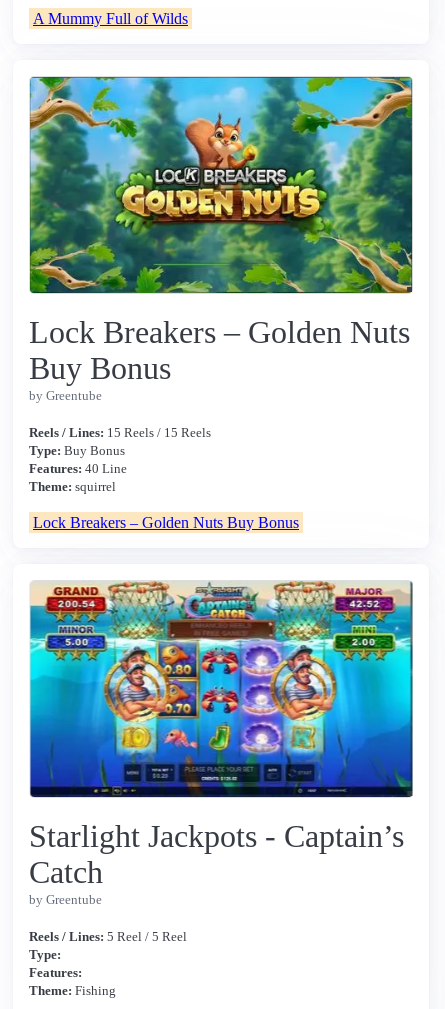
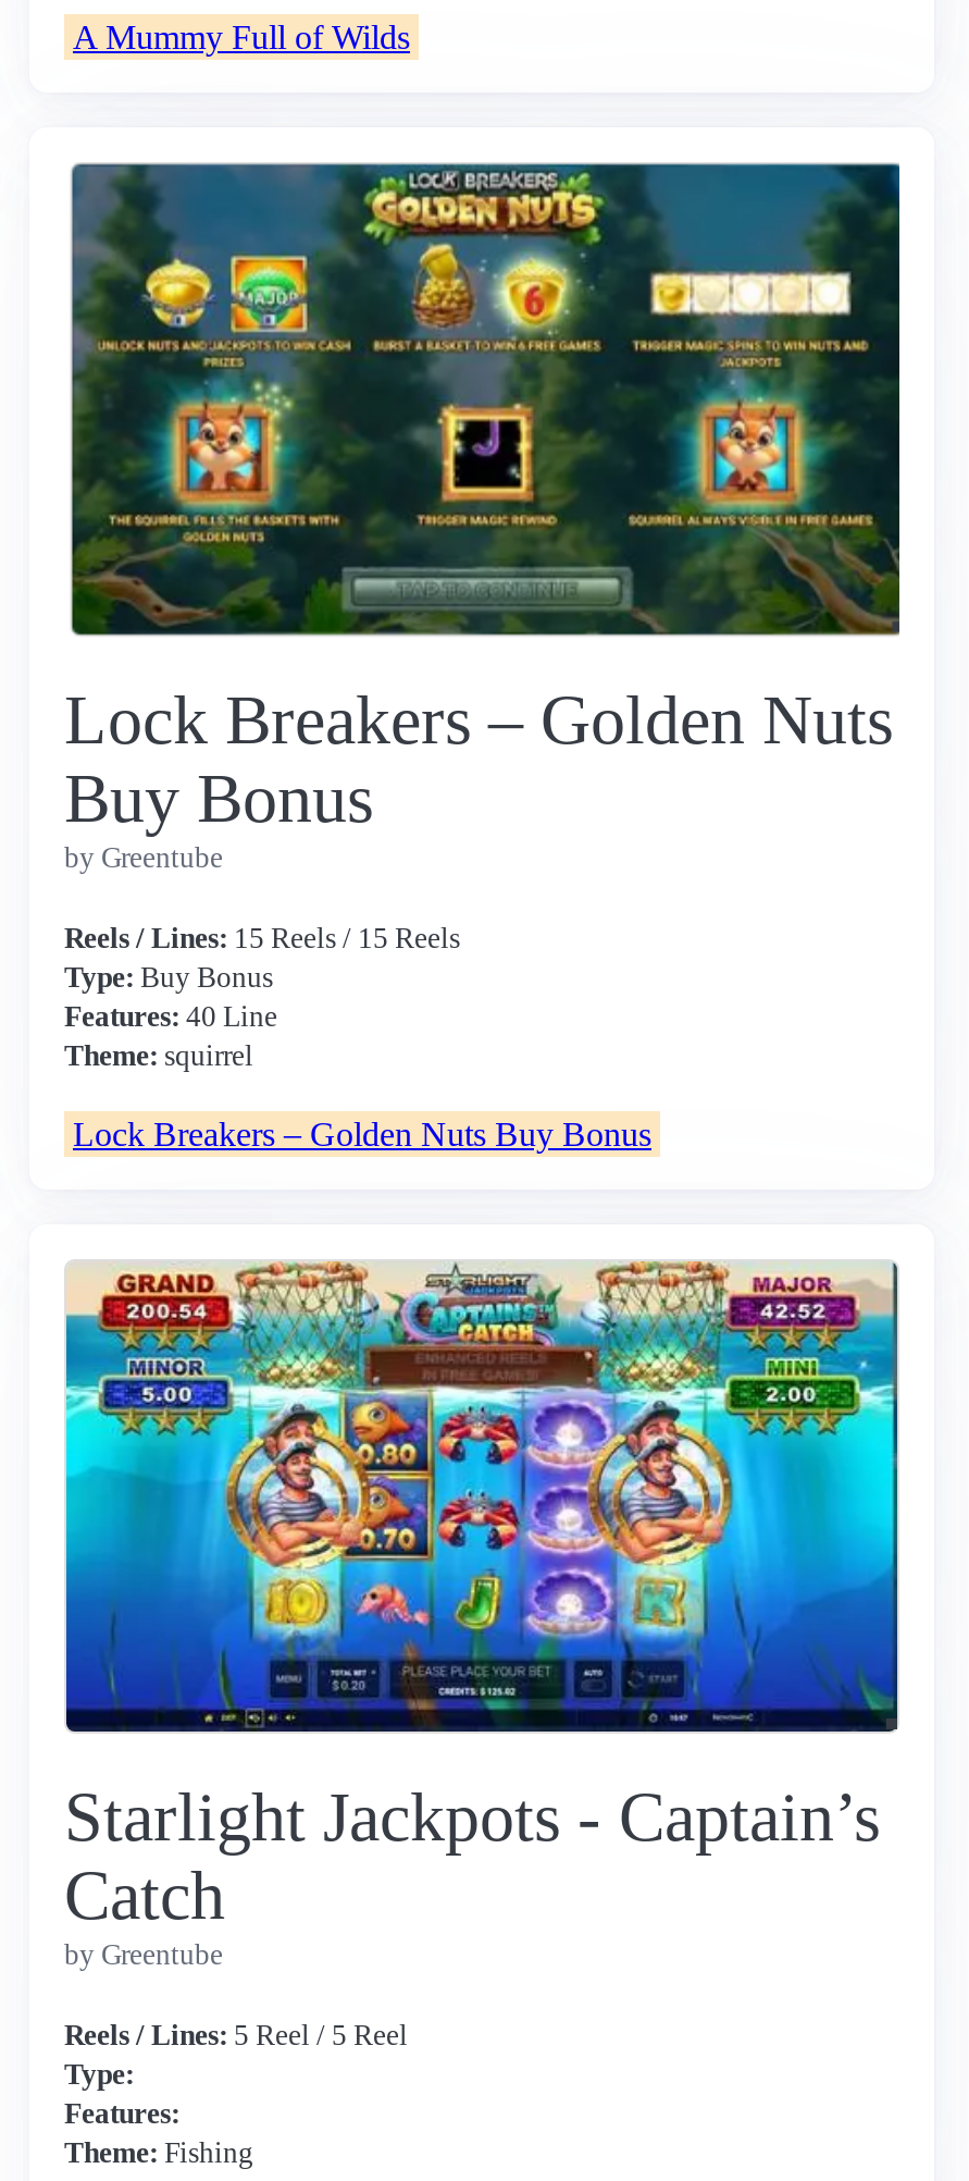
- [image]
+ [image]
